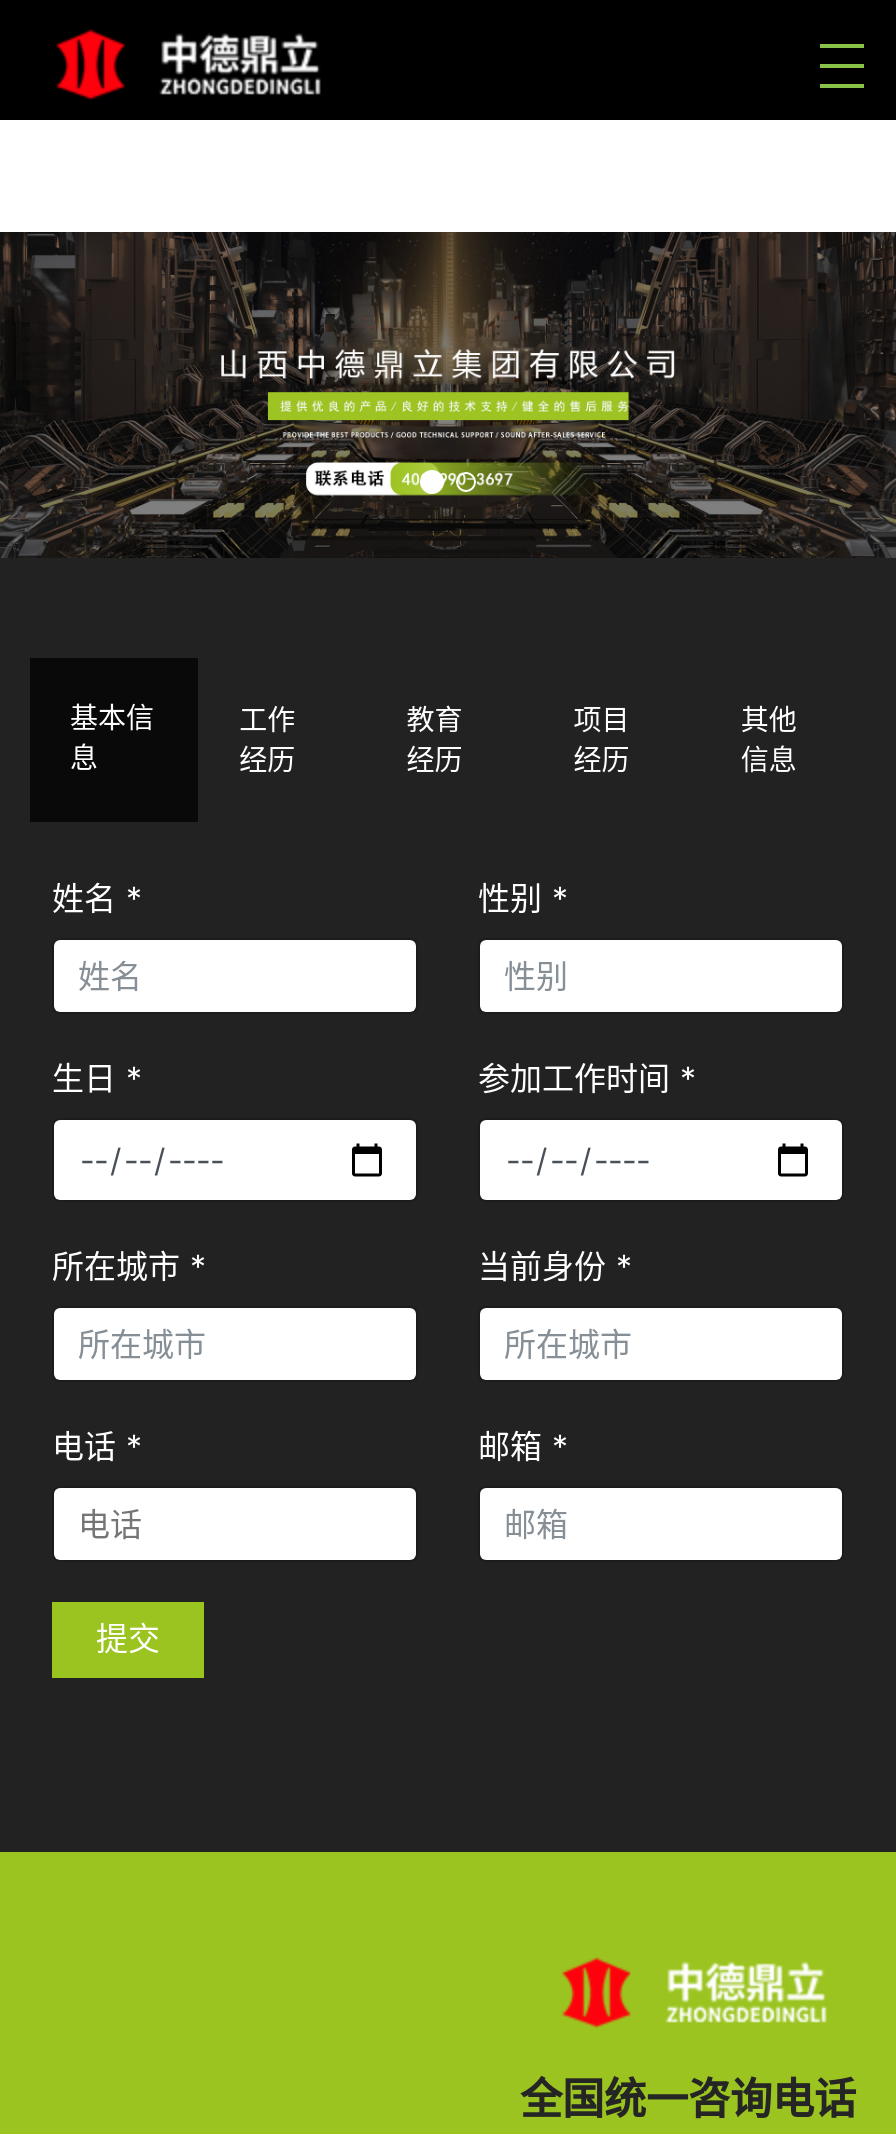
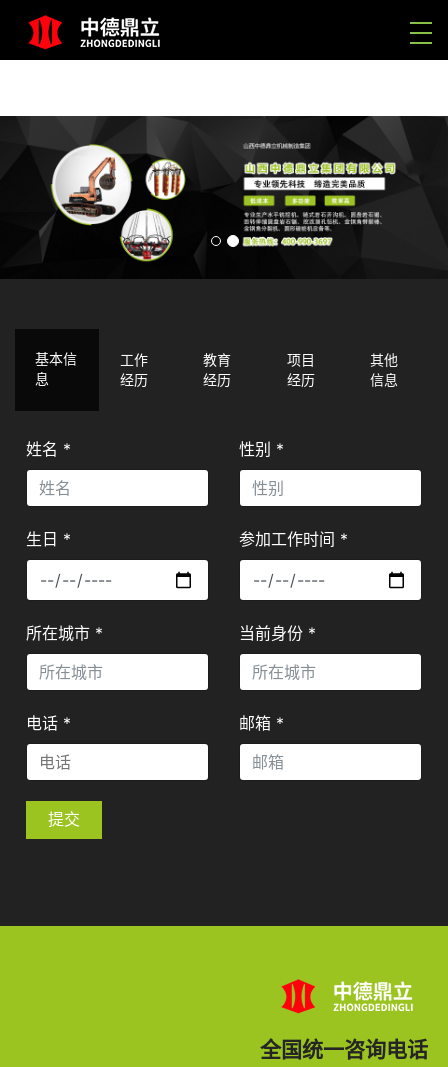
- [image]
+ [image]
